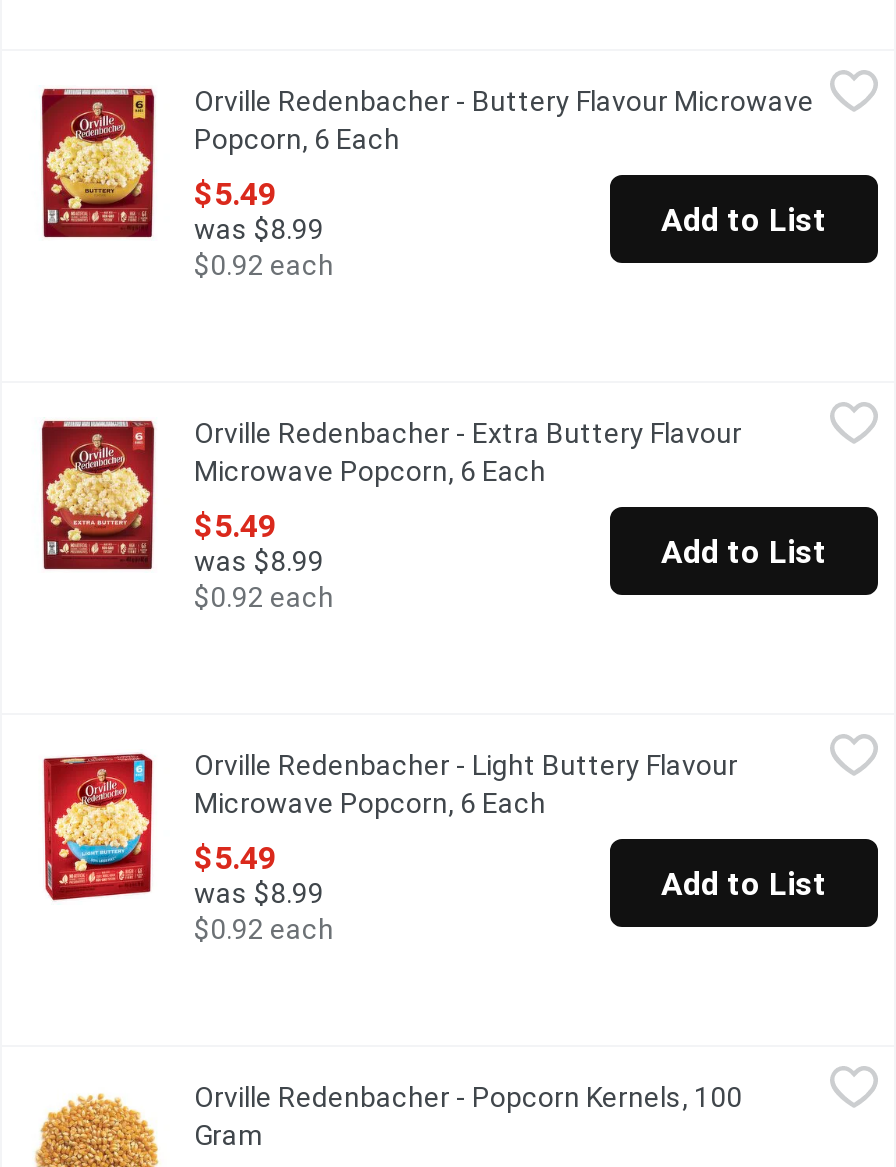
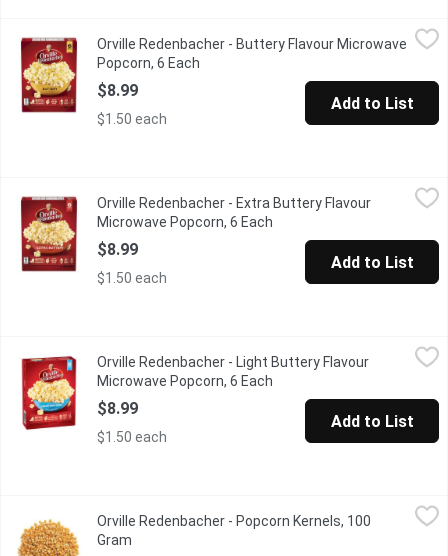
- $5.49
- was $8.99
- $0.92 each
+ $8.99
+ $1.50 each

- $5.49
- was $8.99
- $0.92 each
+ $8.99
+ $1.50 each

- $5.49
- was $8.99
- $0.92 each
+ $8.99
+ $1.50 each
